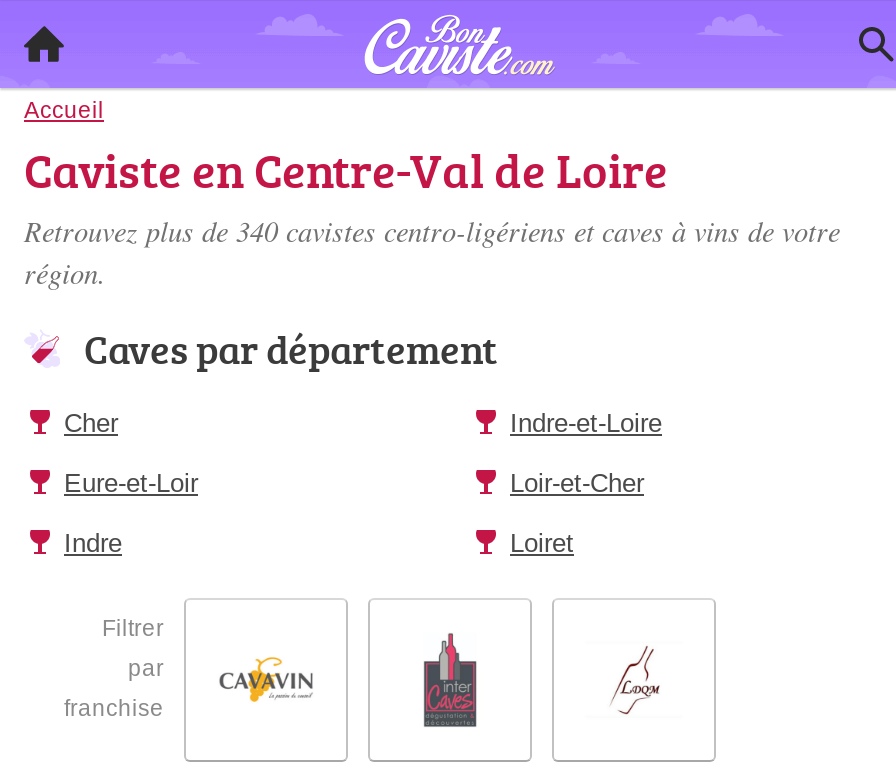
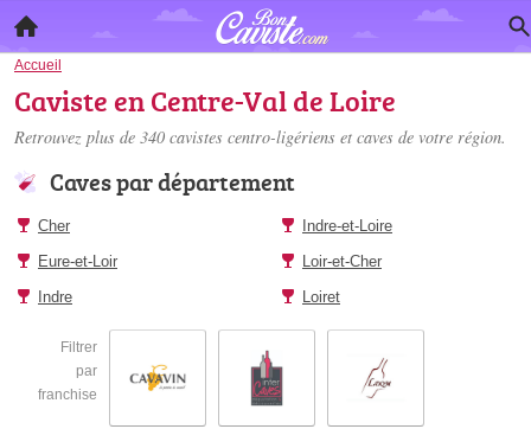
- Retrouvez plus de 340 cavistes centro-ligériens et caves à vins de votre
- région.
+ Retrouvez plus de 340 cavistes centro-ligériens et caves de votre région.
